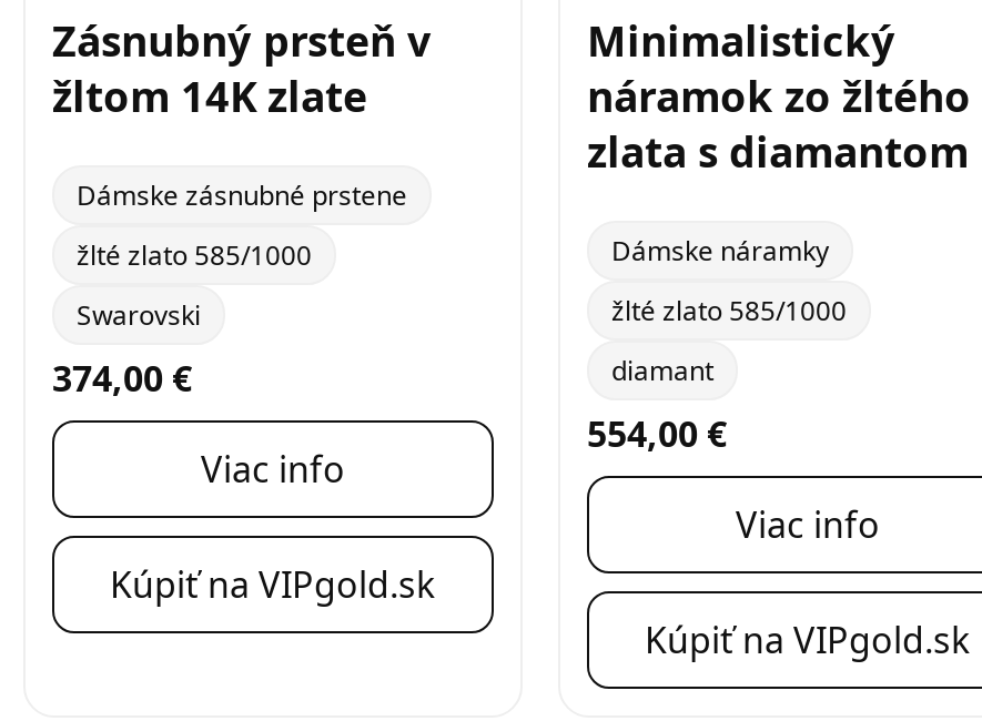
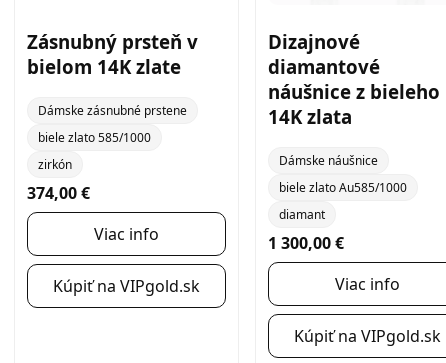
- Minimalistický
- náramok zo žltého
- zlata s diamantom
+ Dizajnové
+ diamantové
+ náušnice z bieleho
+ 14K zlata

- žltom 14K zlate
+ bielom 14K zlate

- žlté zlato 585/1000
+ biele zlato 585/1000

- Dámske náramky
+ Dámske náušnice

- Swarovski
+ zirkón

- žlté zlato 585/1000
+ biele zlato Au585/1000

- 554,00 €
+ 1 300,00 €
